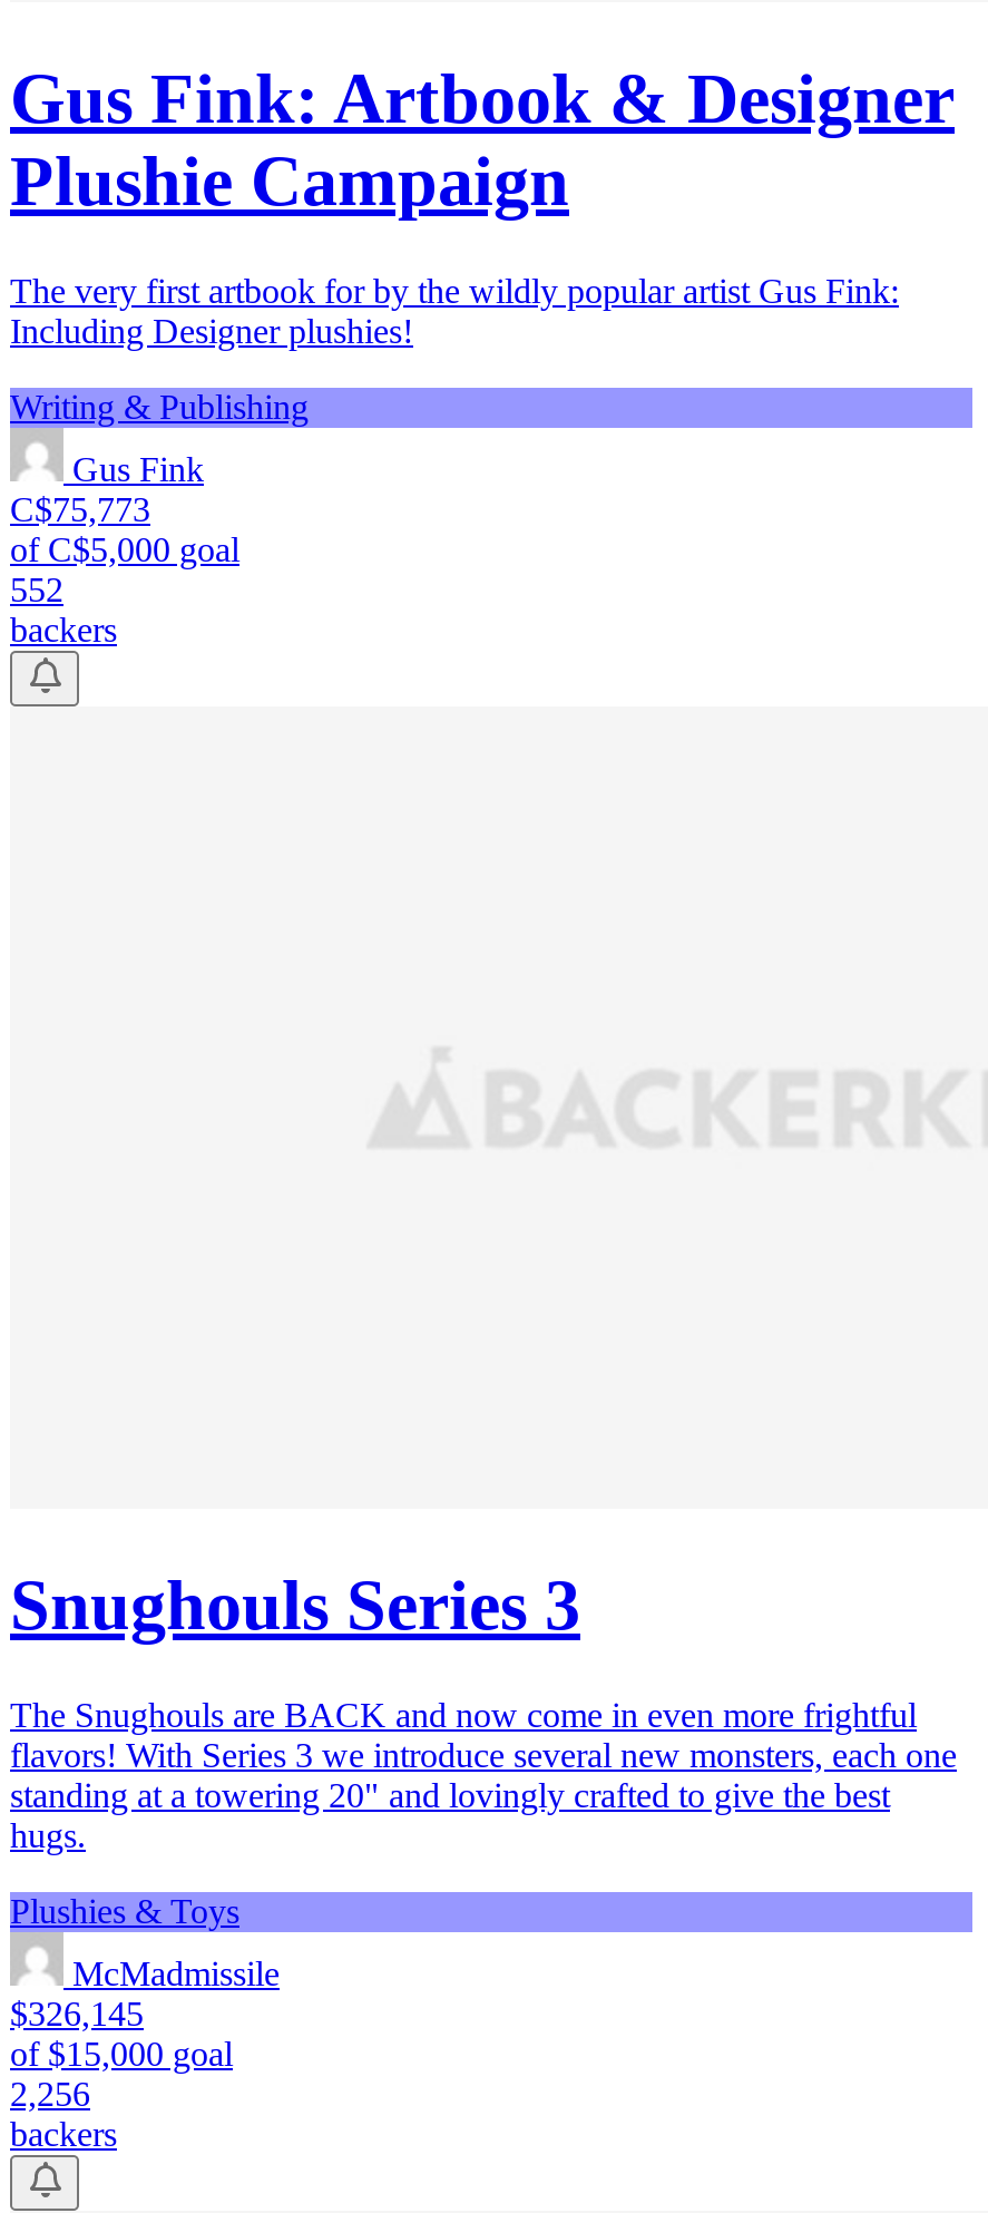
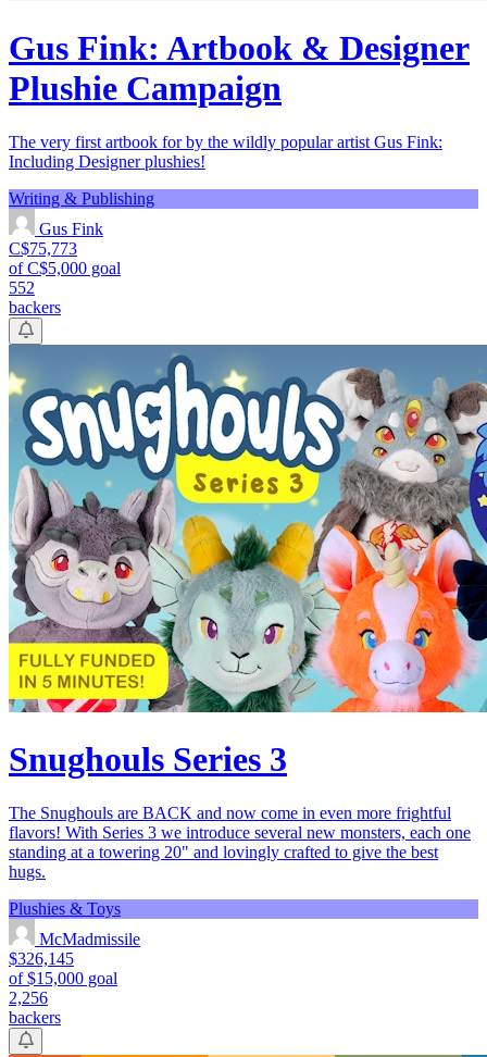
+ [image]
